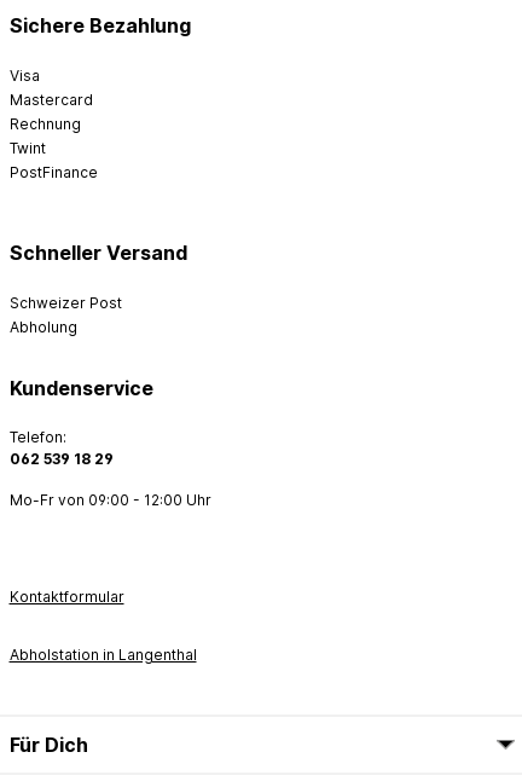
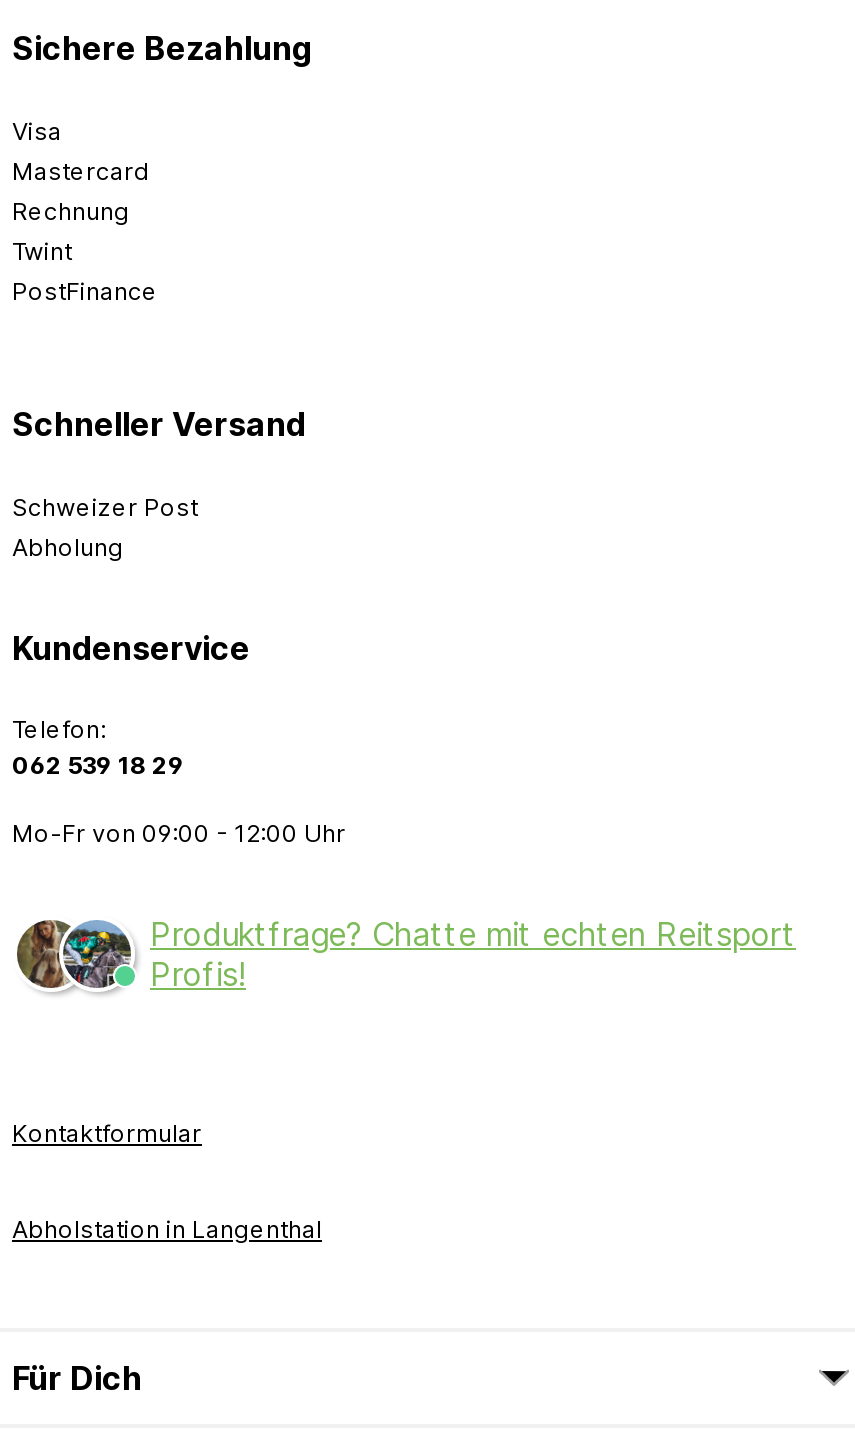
+ [image]
+ Produktfrage? Chatte mit echten Reitsport
+ Profis!
